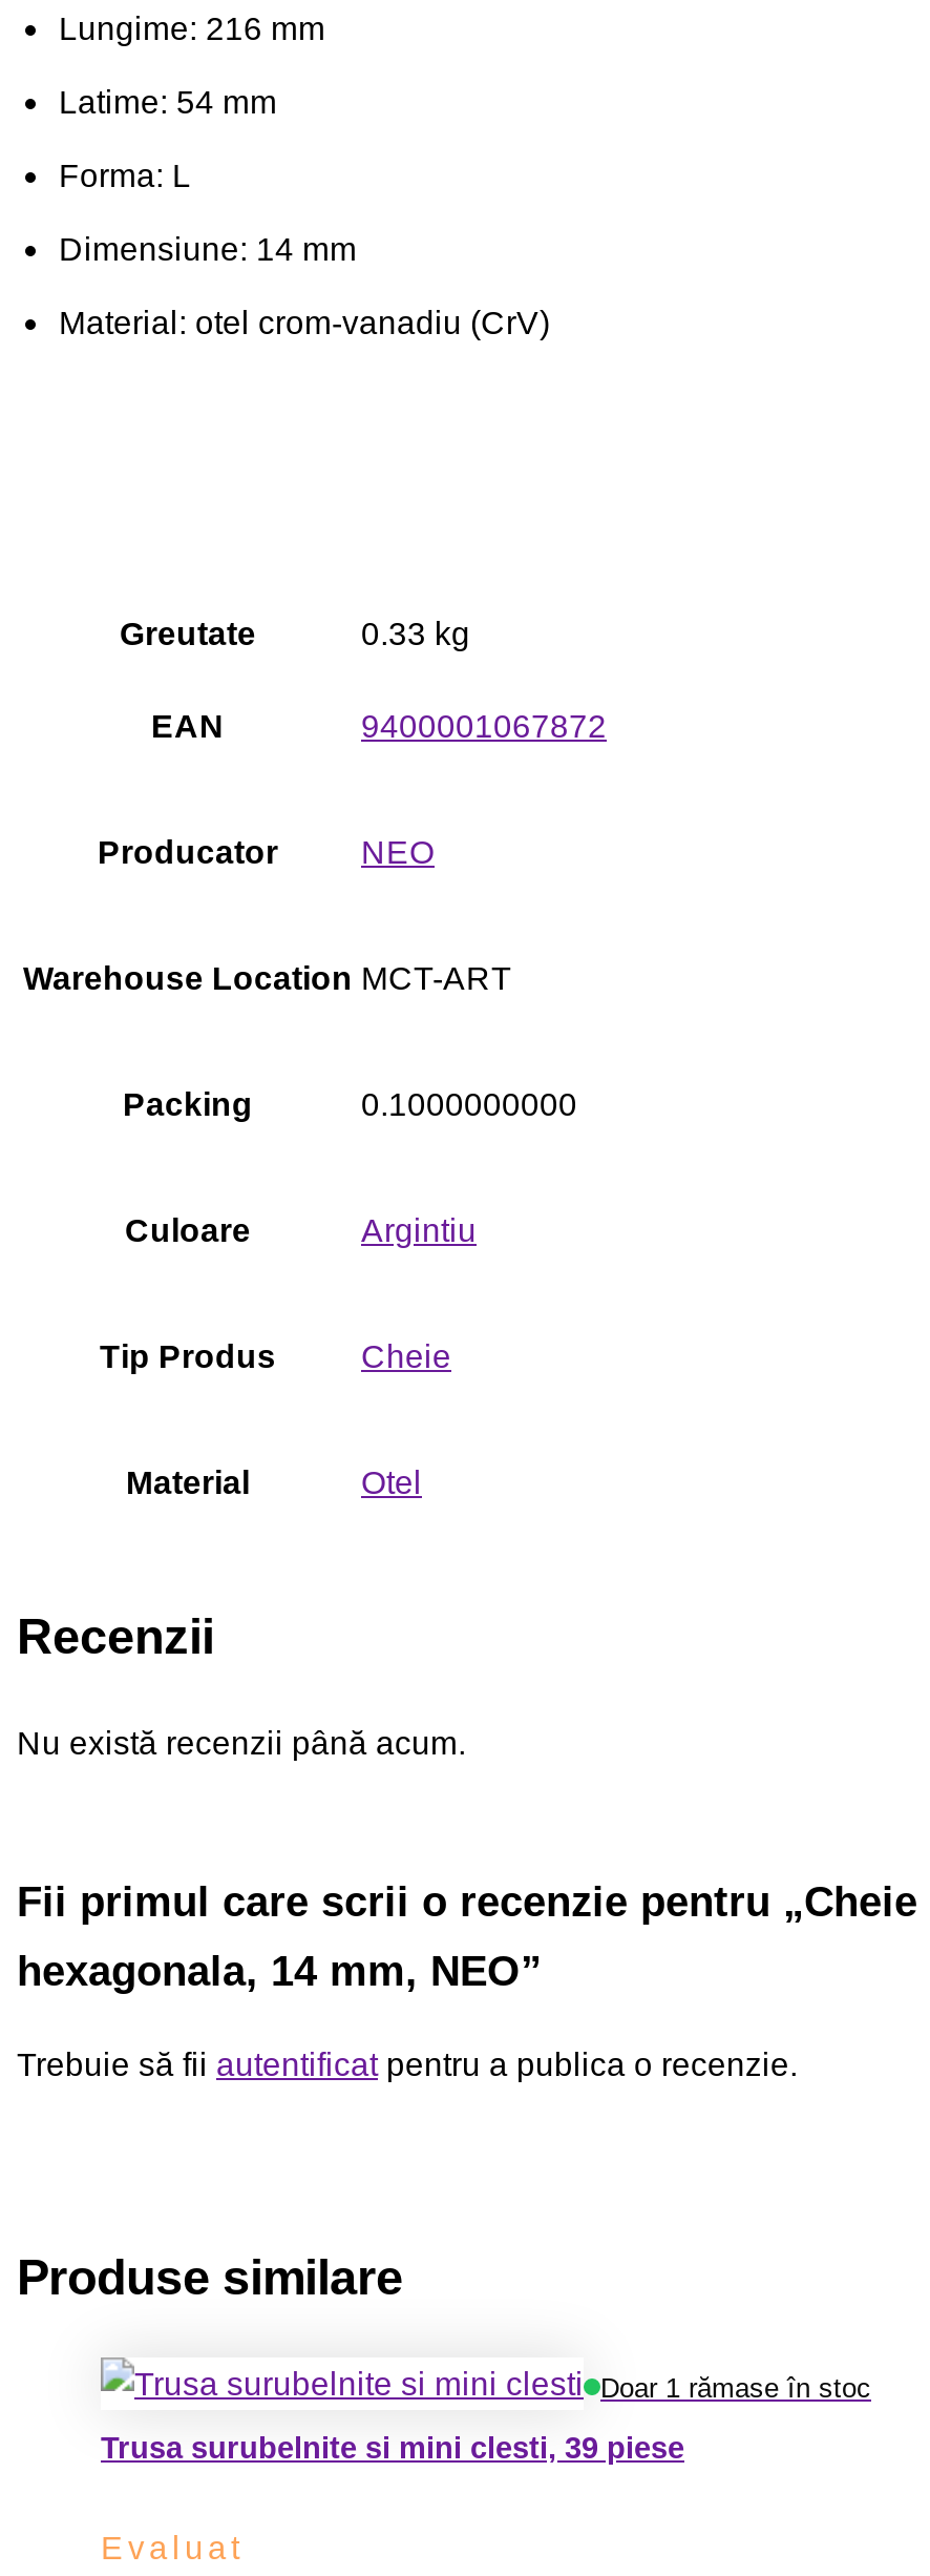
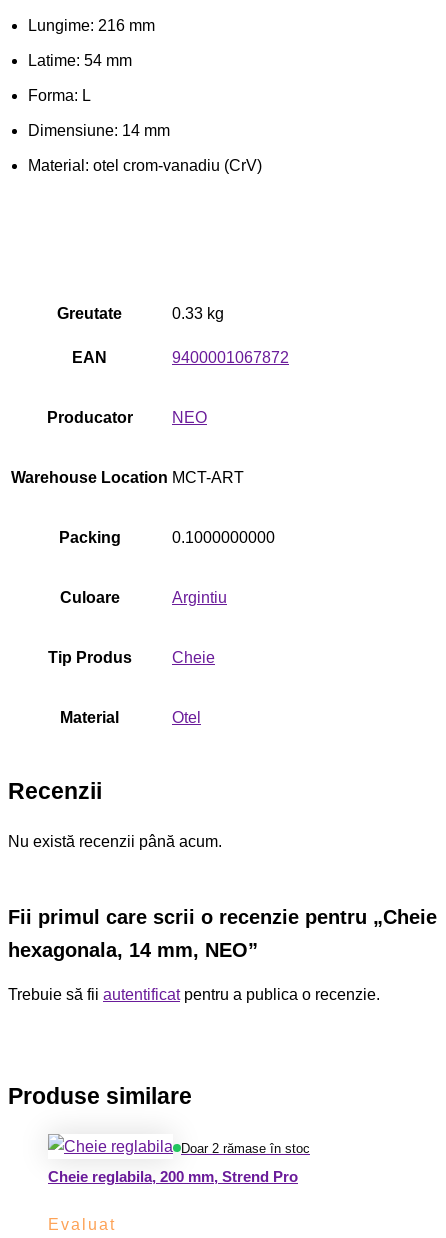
- Doar 1 rămase în stoc
+ Doar 2 rămase în stoc

- Trusa surubelnite si mini clesti, 39 piese
+ Cheie reglabila, 200 mm, Strend Pro
